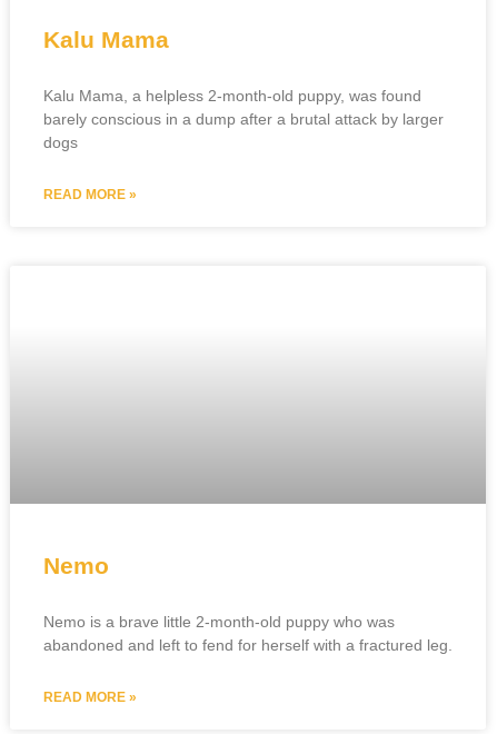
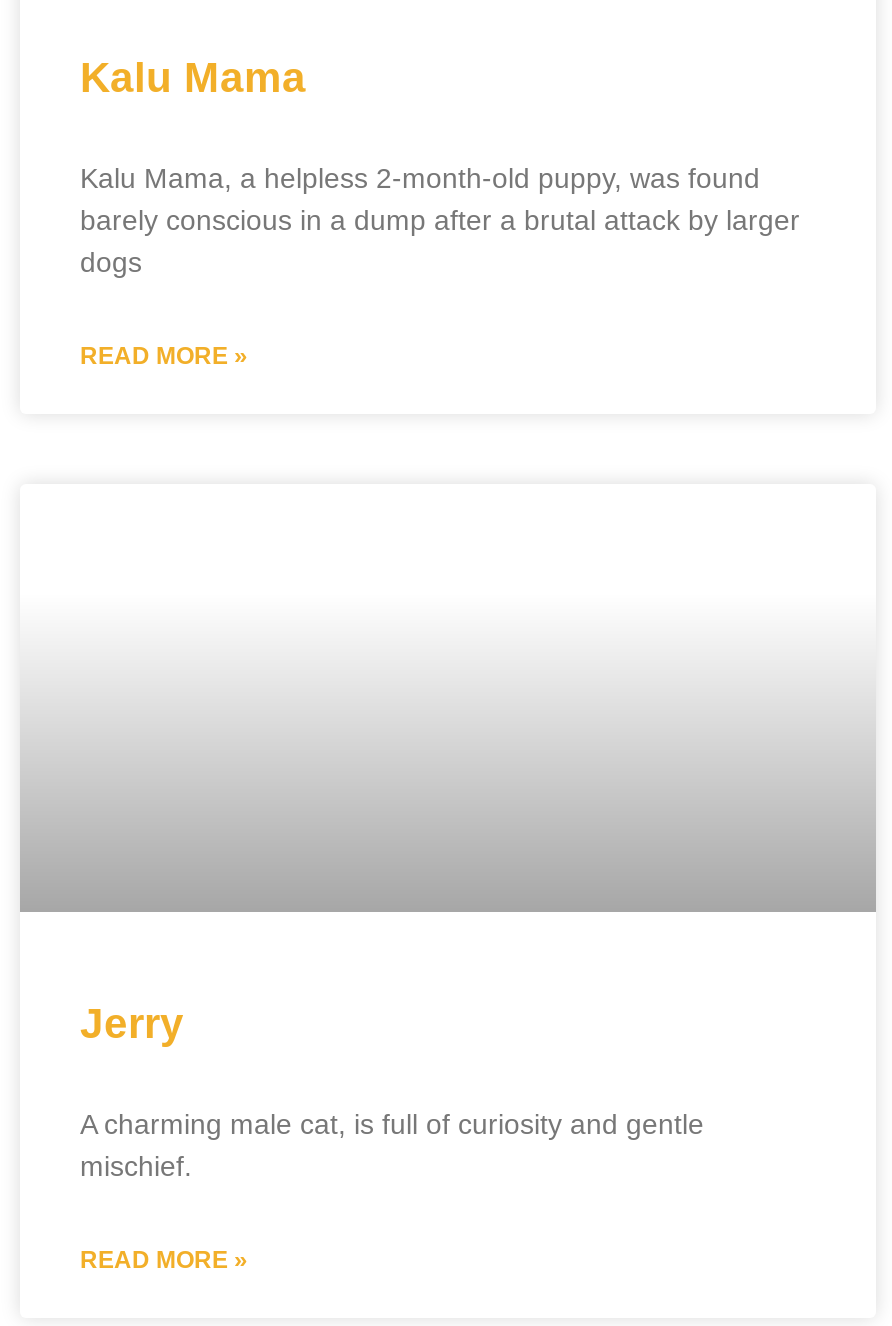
- Nemo
+ Jerry

- Nemo is a brave little 2-month-old puppy who was
- abandoned and left to fend for herself with a fractured leg.
+ A charming male cat, is full of curiosity and gentle
+ mischief.
